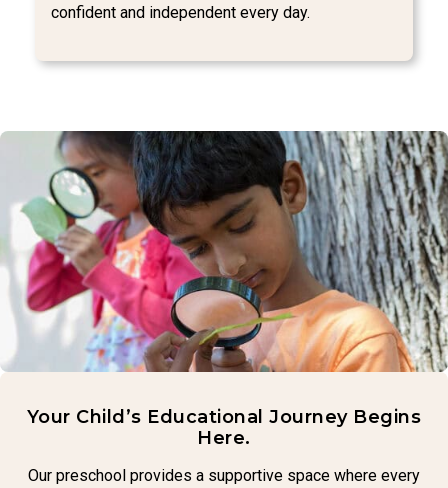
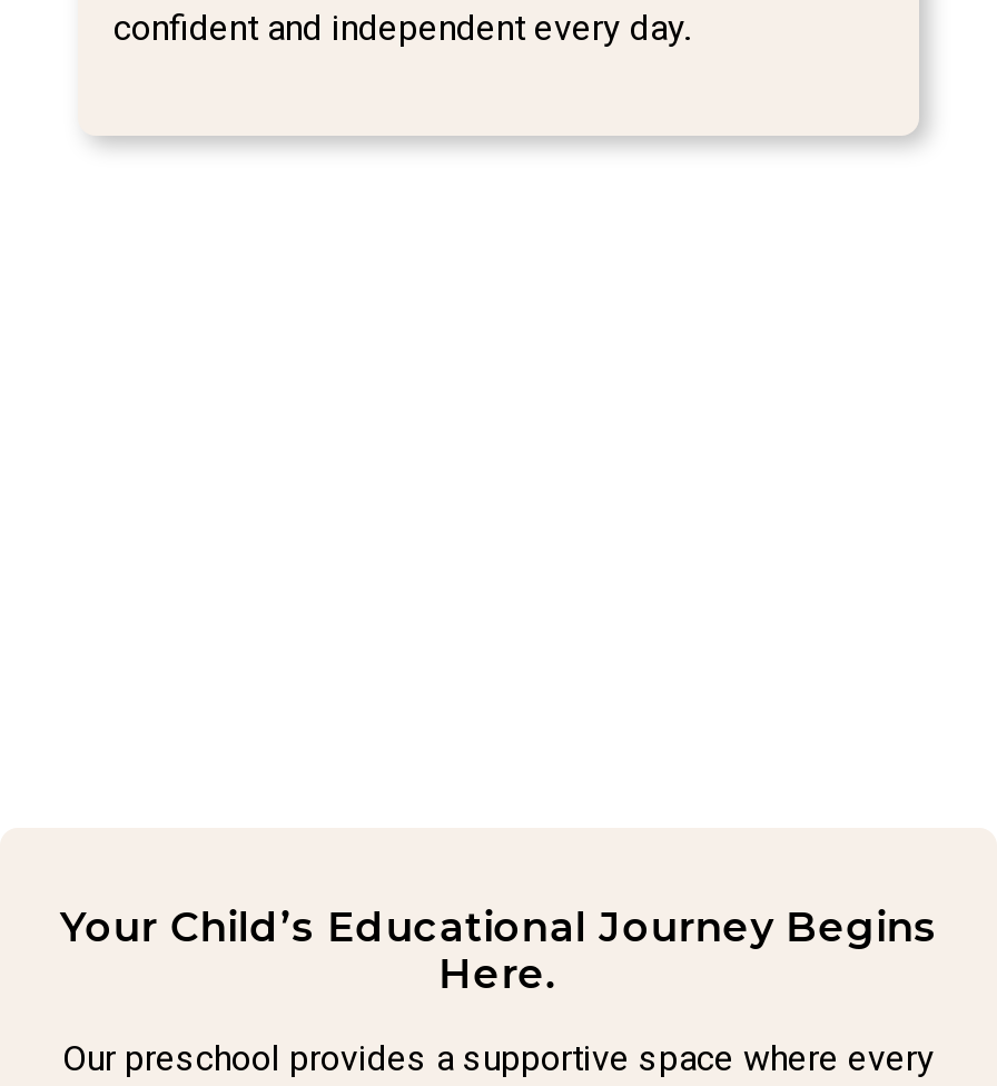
- [image]
